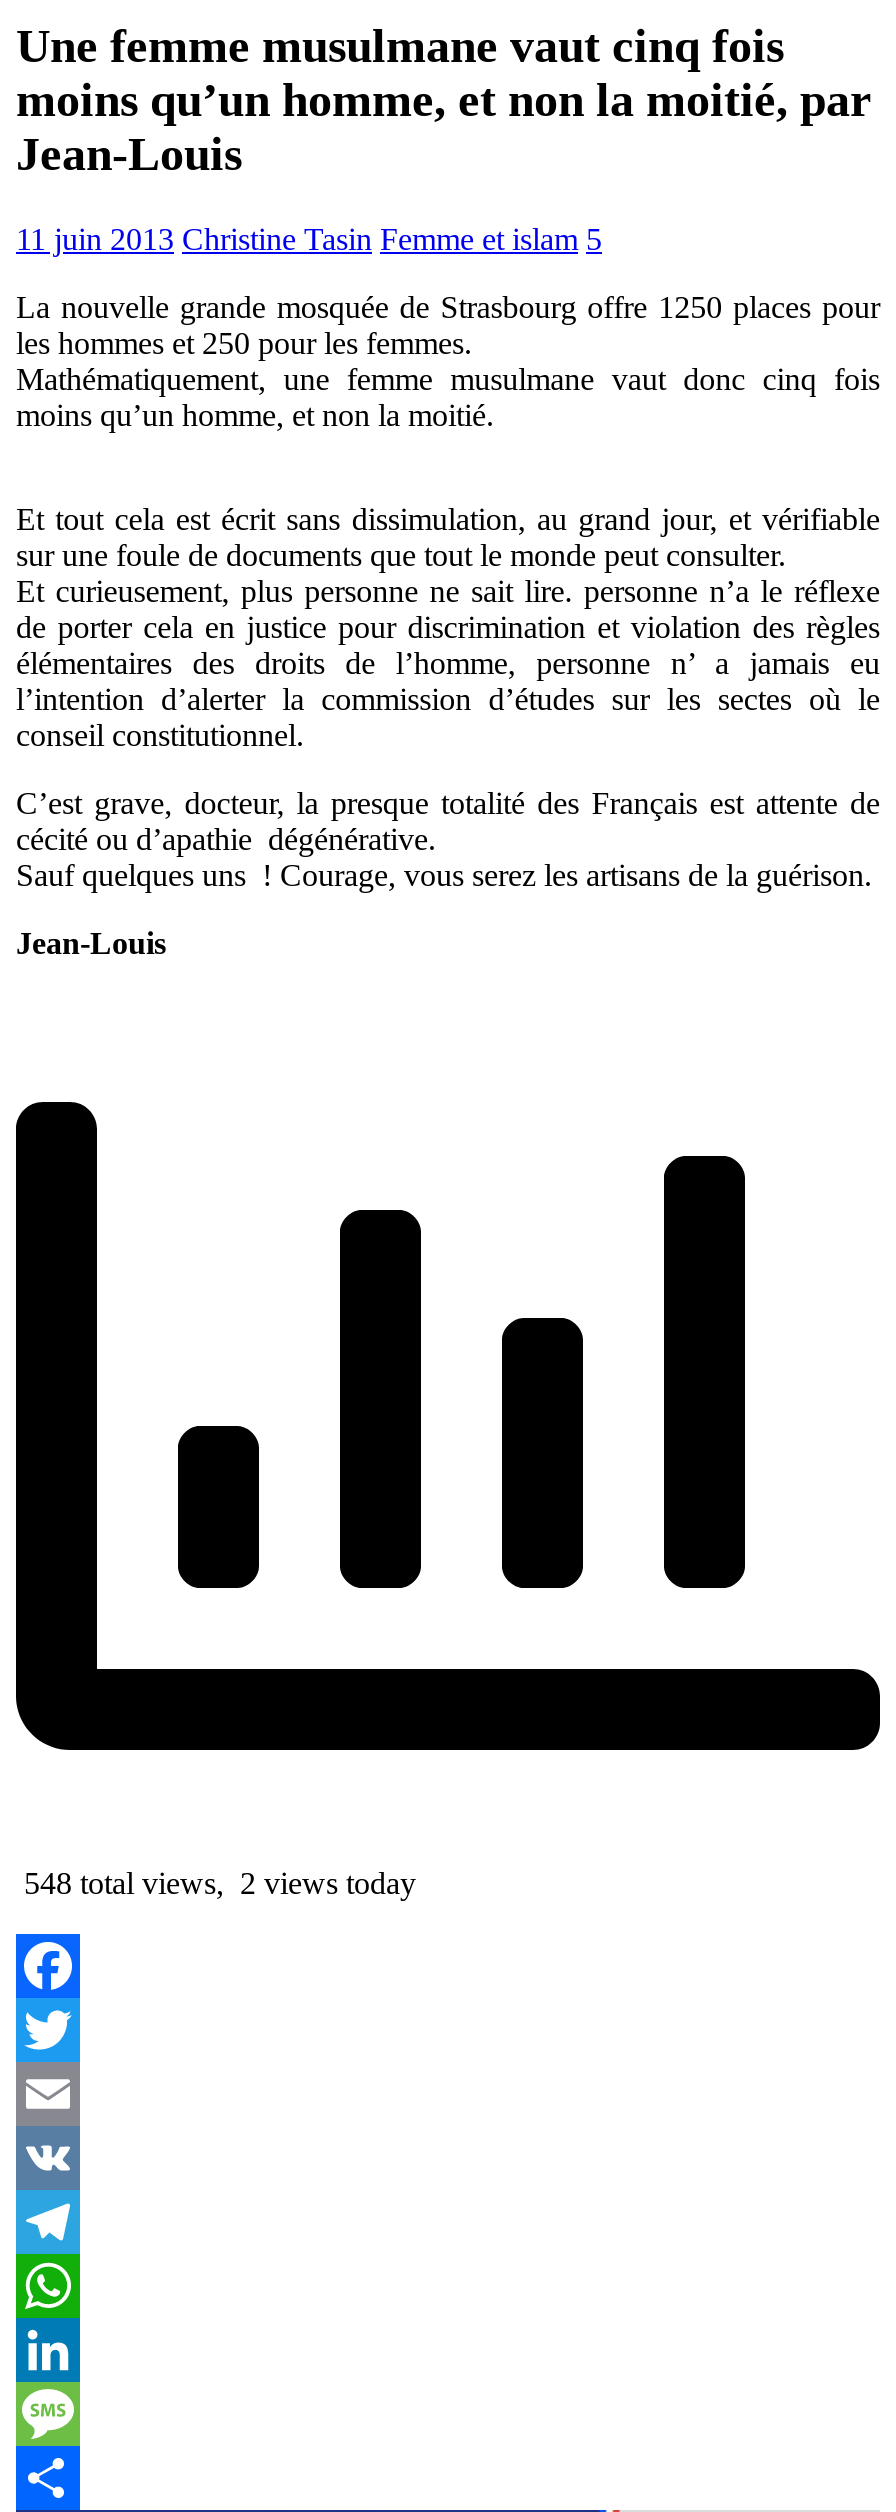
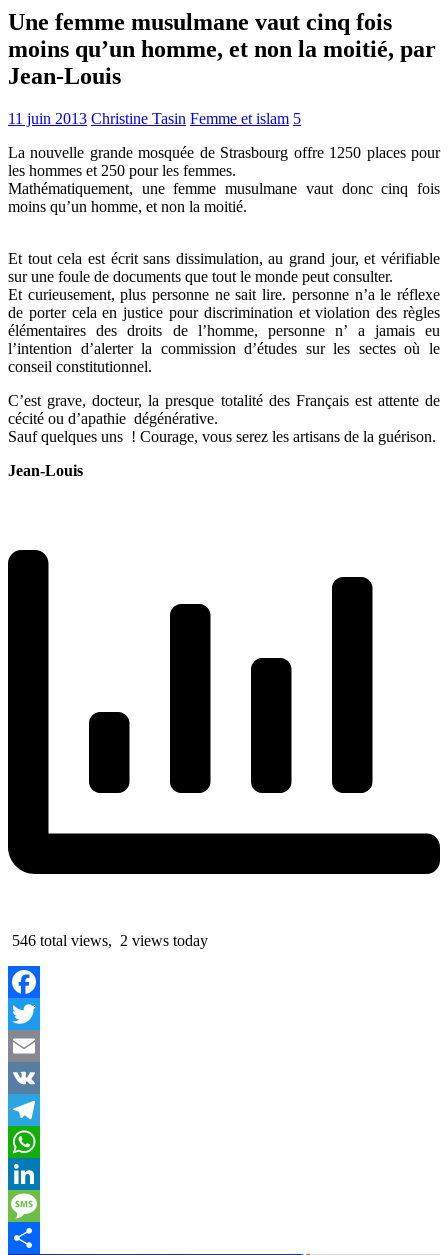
- 548 total views, 2 views today
+ 546 total views, 2 views today
